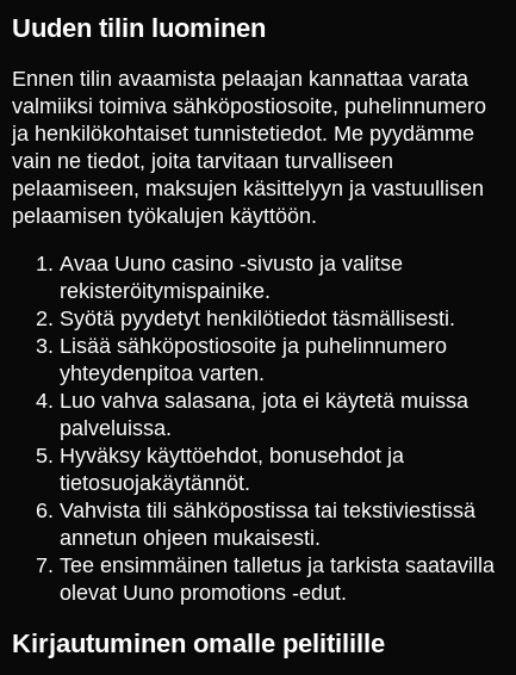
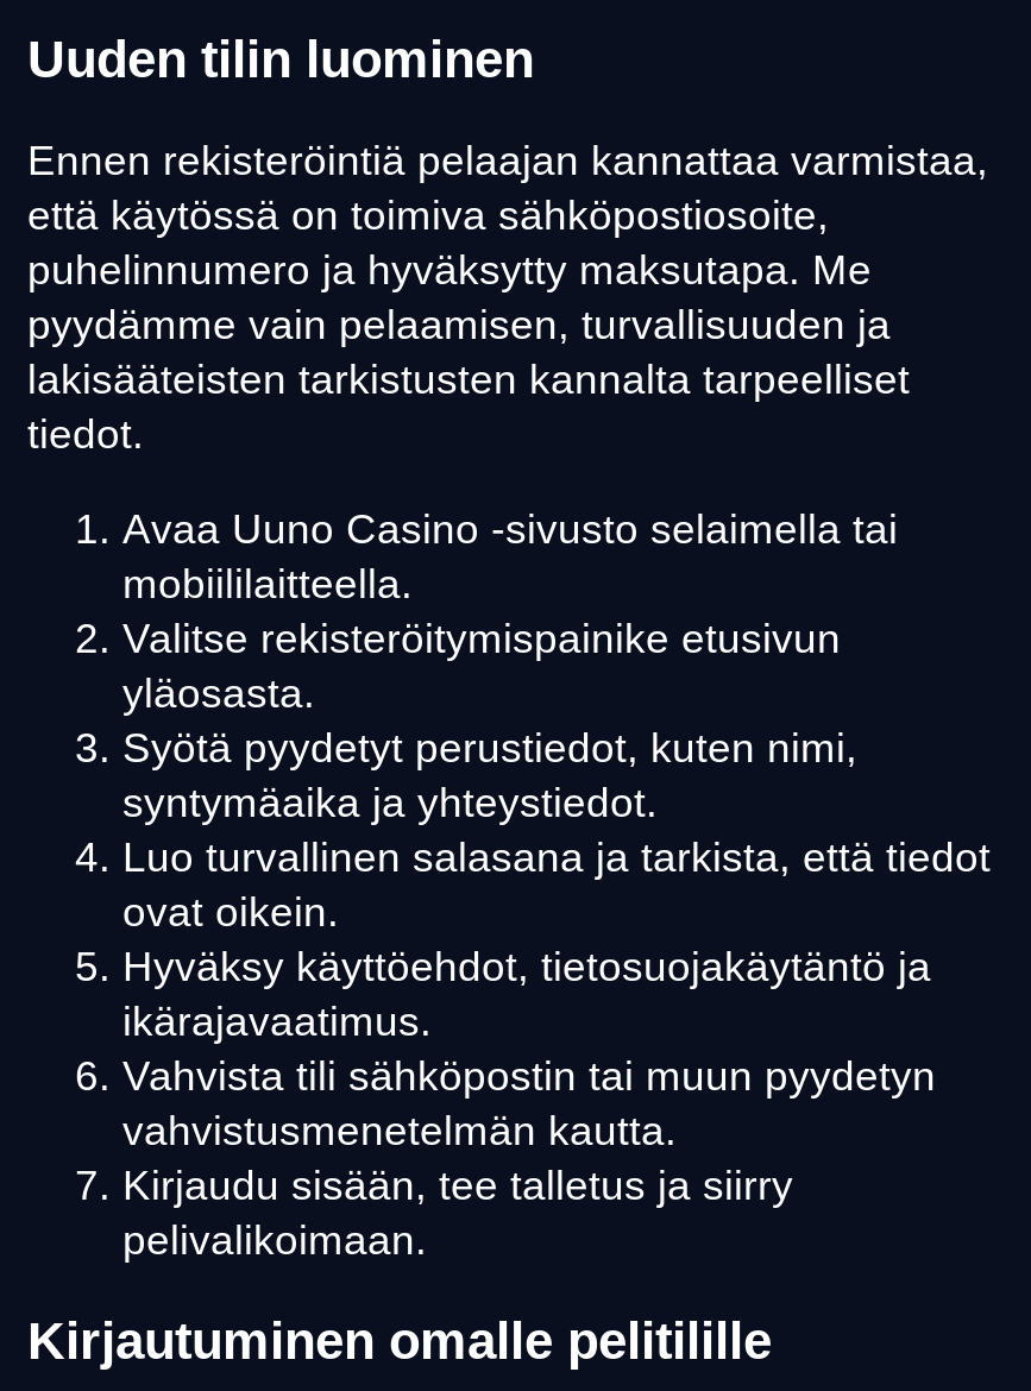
- Ennen tilin avaamista pelaajan kannattaa varata
- valmiiksi toimiva sähköpostiosoite, puhelinnumero
- ja henkilökohtaiset tunnistetiedot. Me pyydämme
- vain ne tiedot, joita tarvitaan turvalliseen
- pelaamiseen, maksujen käsittelyyn ja vastuullisen
- pelaamisen työkalujen käyttöön.
+ Ennen rekisteröintiä pelaajan kannattaa varmistaa,
+ että käytössä on toimiva sähköpostiosoite,
+ puhelinnumero ja hyväksytty maksutapa. Me
+ pyydämme vain pelaamisen, turvallisuuden ja
+ lakisääteisten tarkistusten kannalta tarpeelliset
+ tiedot.

- Avaa Uuno casino -sivusto ja valitse
- rekisteröitymispainike.
- Syötä pyydetyt henkilötiedot täsmällisesti.
- Lisää sähköpostiosoite ja puhelinnumero
- yhteydenpitoa varten.
- Luo vahva salasana, jota ei käytetä muissa
- palveluissa.
- Hyväksy käyttöehdot, bonusehdot ja
- tietosuojakäytännöt.
- Vahvista tili sähköpostissa tai tekstiviestissä
- annetun ohjeen mukaisesti.
- Tee ensimmäinen talletus ja tarkista saatavilla
- olevat Uuno promotions -edut.
+ Avaa Uuno Casino -sivusto selaimella tai
+ mobiililaitteella.
+ Valitse rekisteröitymispainike etusivun
+ yläosasta.
+ Syötä pyydetyt perustiedot, kuten nimi,
+ syntymäaika ja yhteystiedot.
+ Luo turvallinen salasana ja tarkista, että tiedot
+ ovat oikein.
+ Hyväksy käyttöehdot, tietosuojakäytäntö ja
+ ikärajavaatimus.
+ Vahvista tili sähköpostin tai muun pyydetyn
+ vahvistusmenetelmän kautta.
+ Kirjaudu sisään, tee talletus ja siirry
+ pelivalikoimaan.
